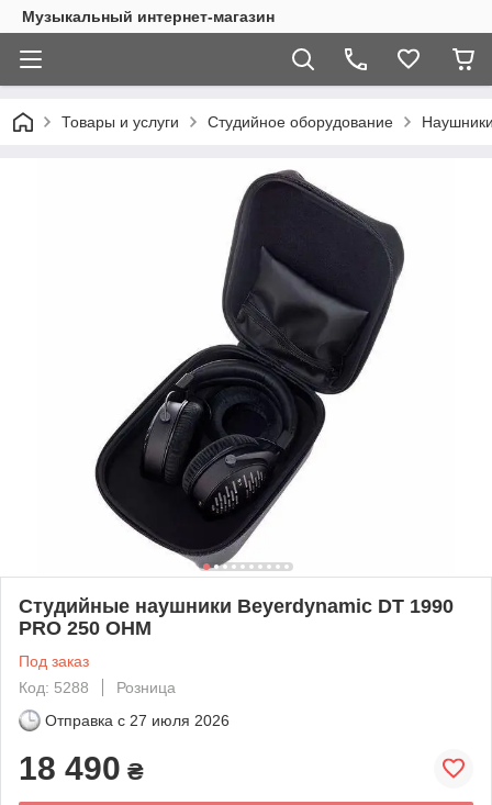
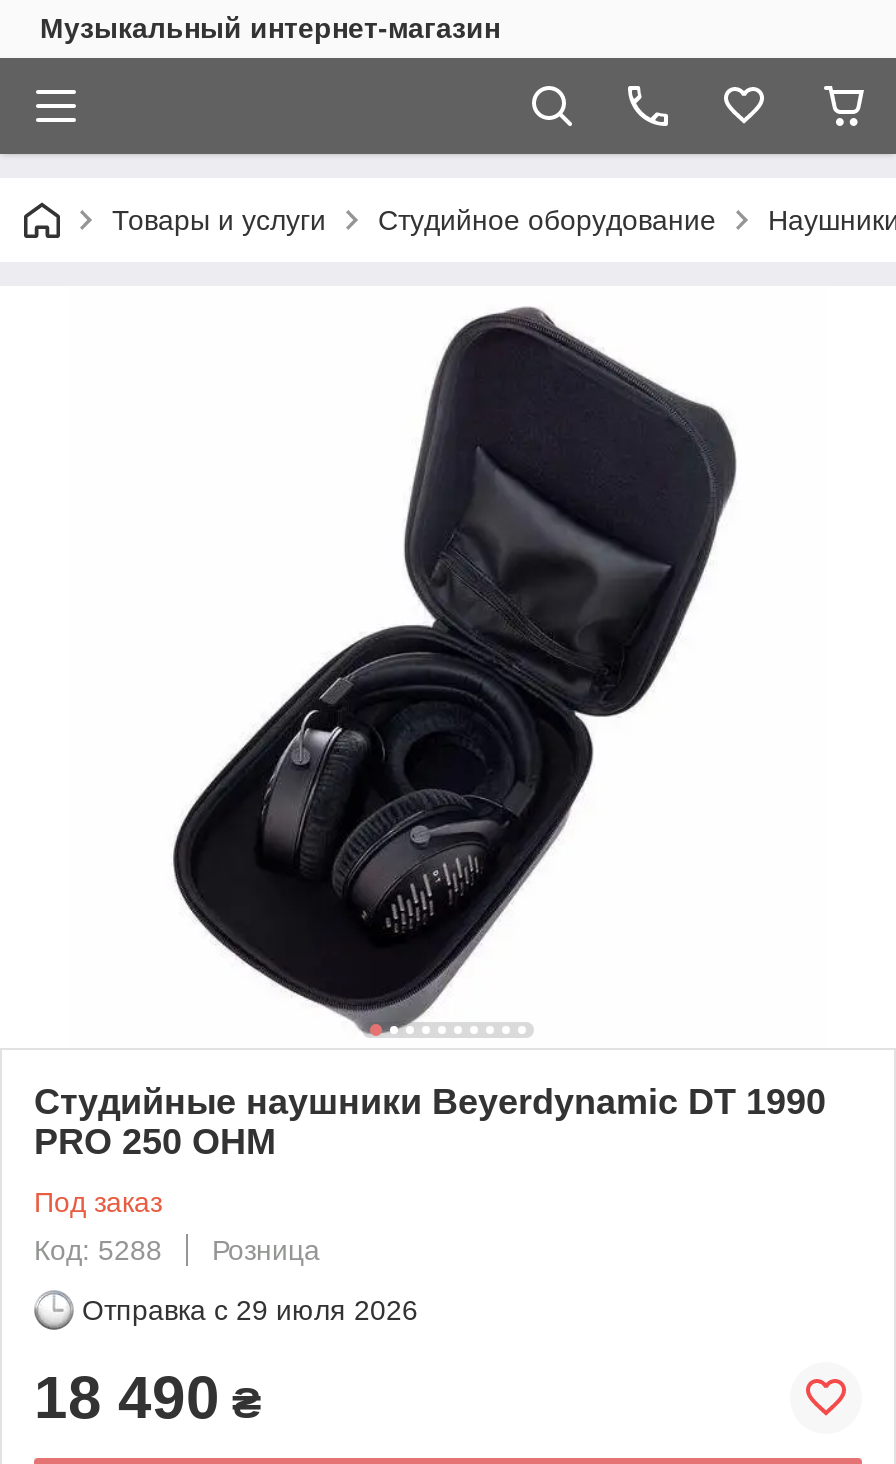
- Отправка с 27 июля 2026
+ Отправка с 29 июля 2026
